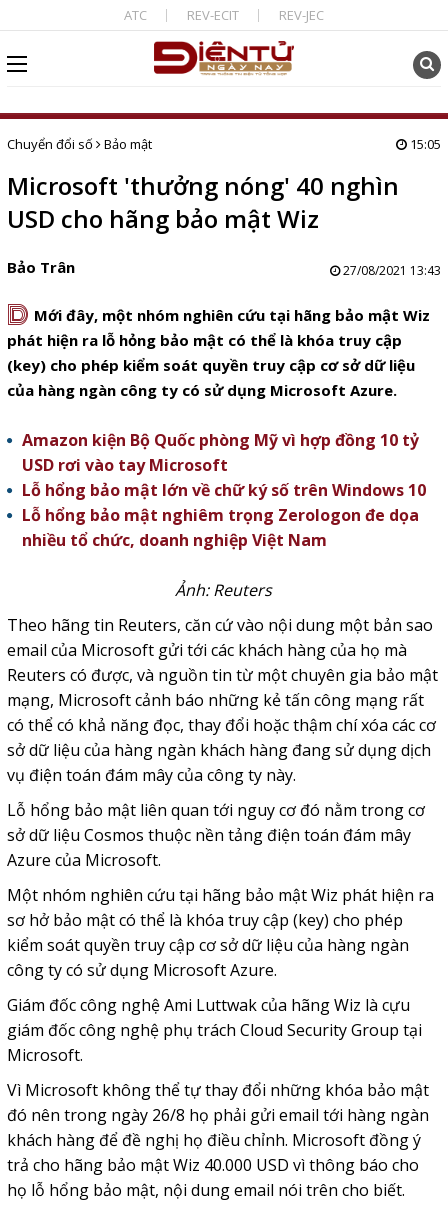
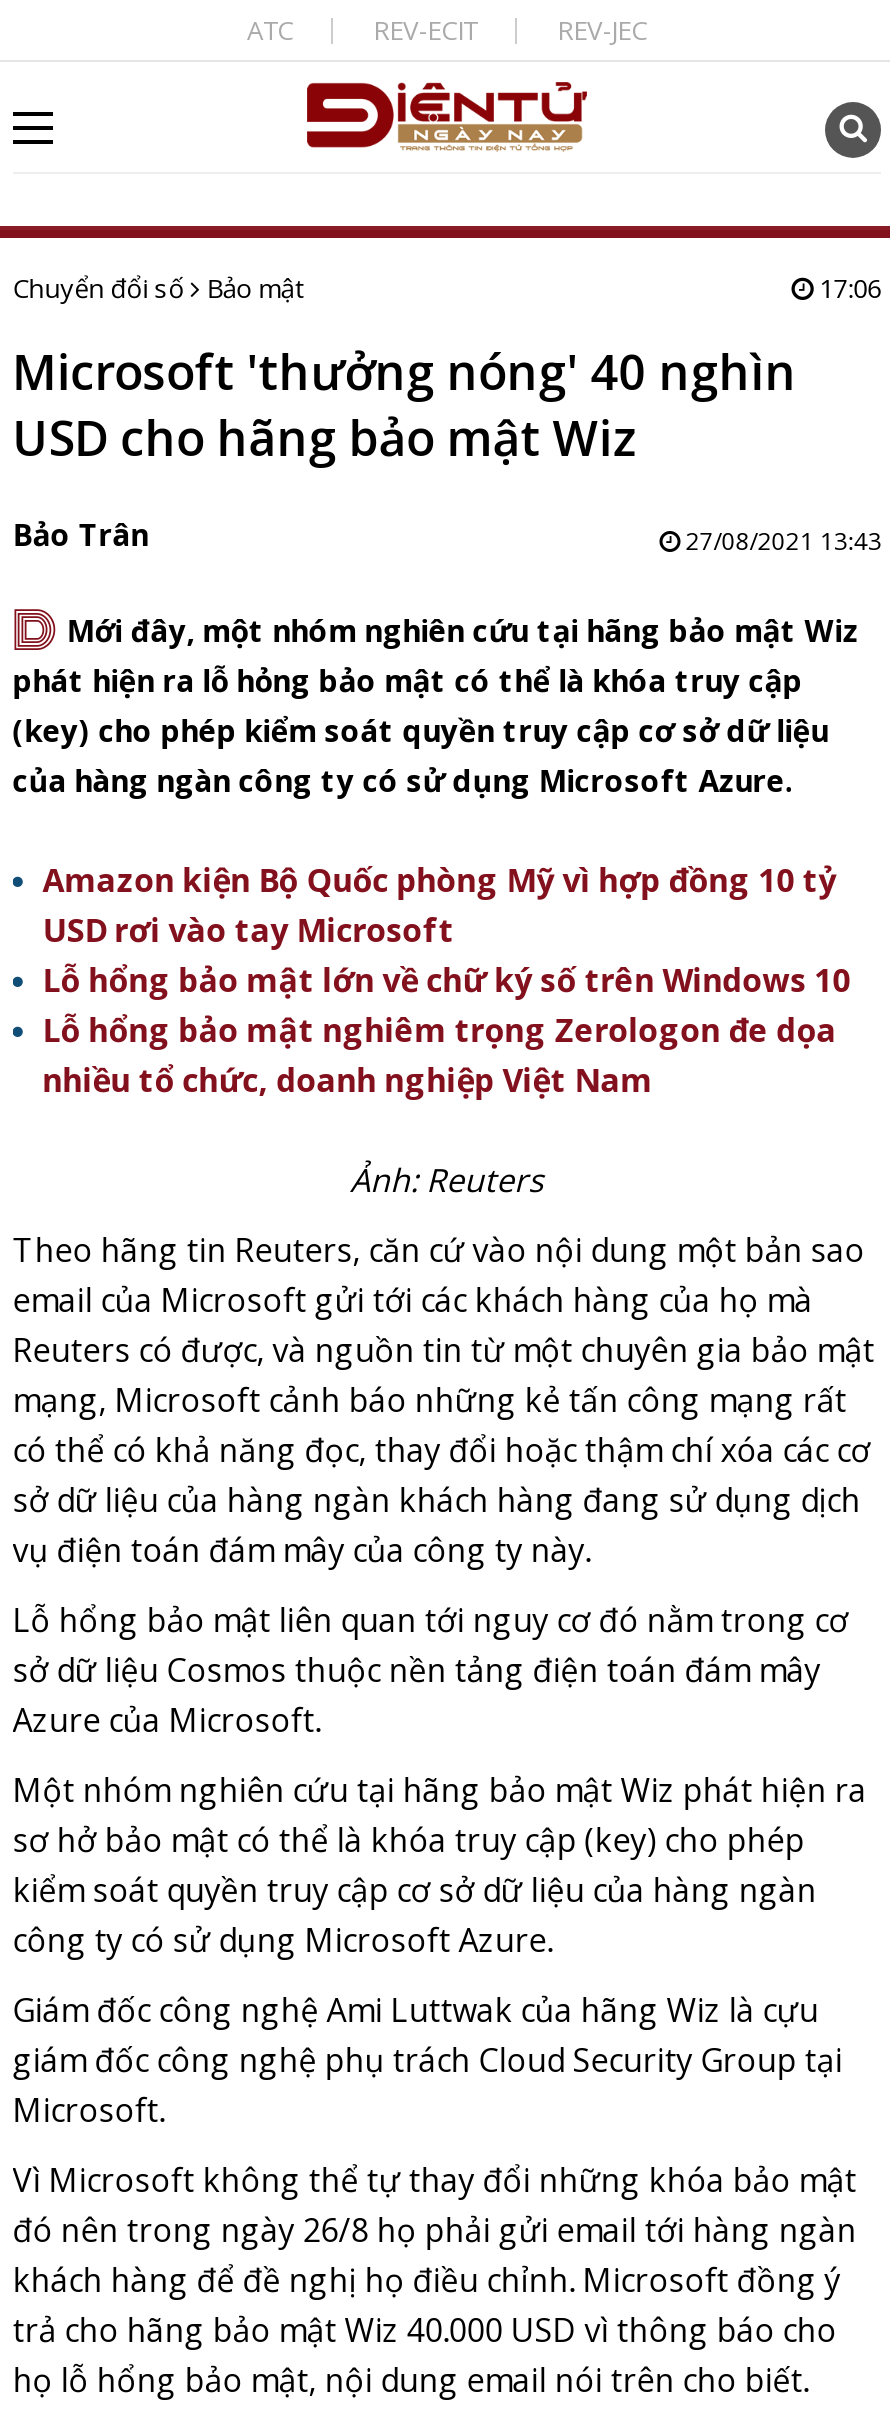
- 15:05
+ 17:06
